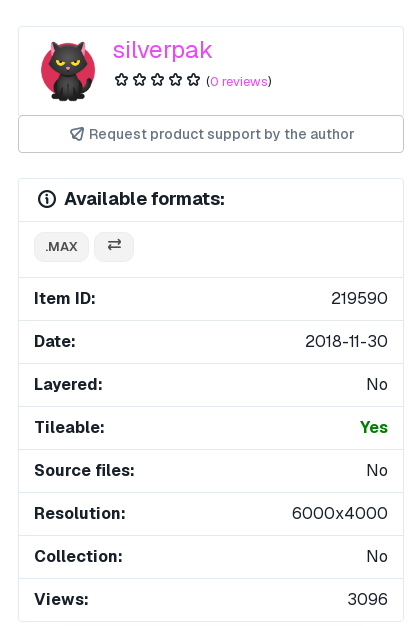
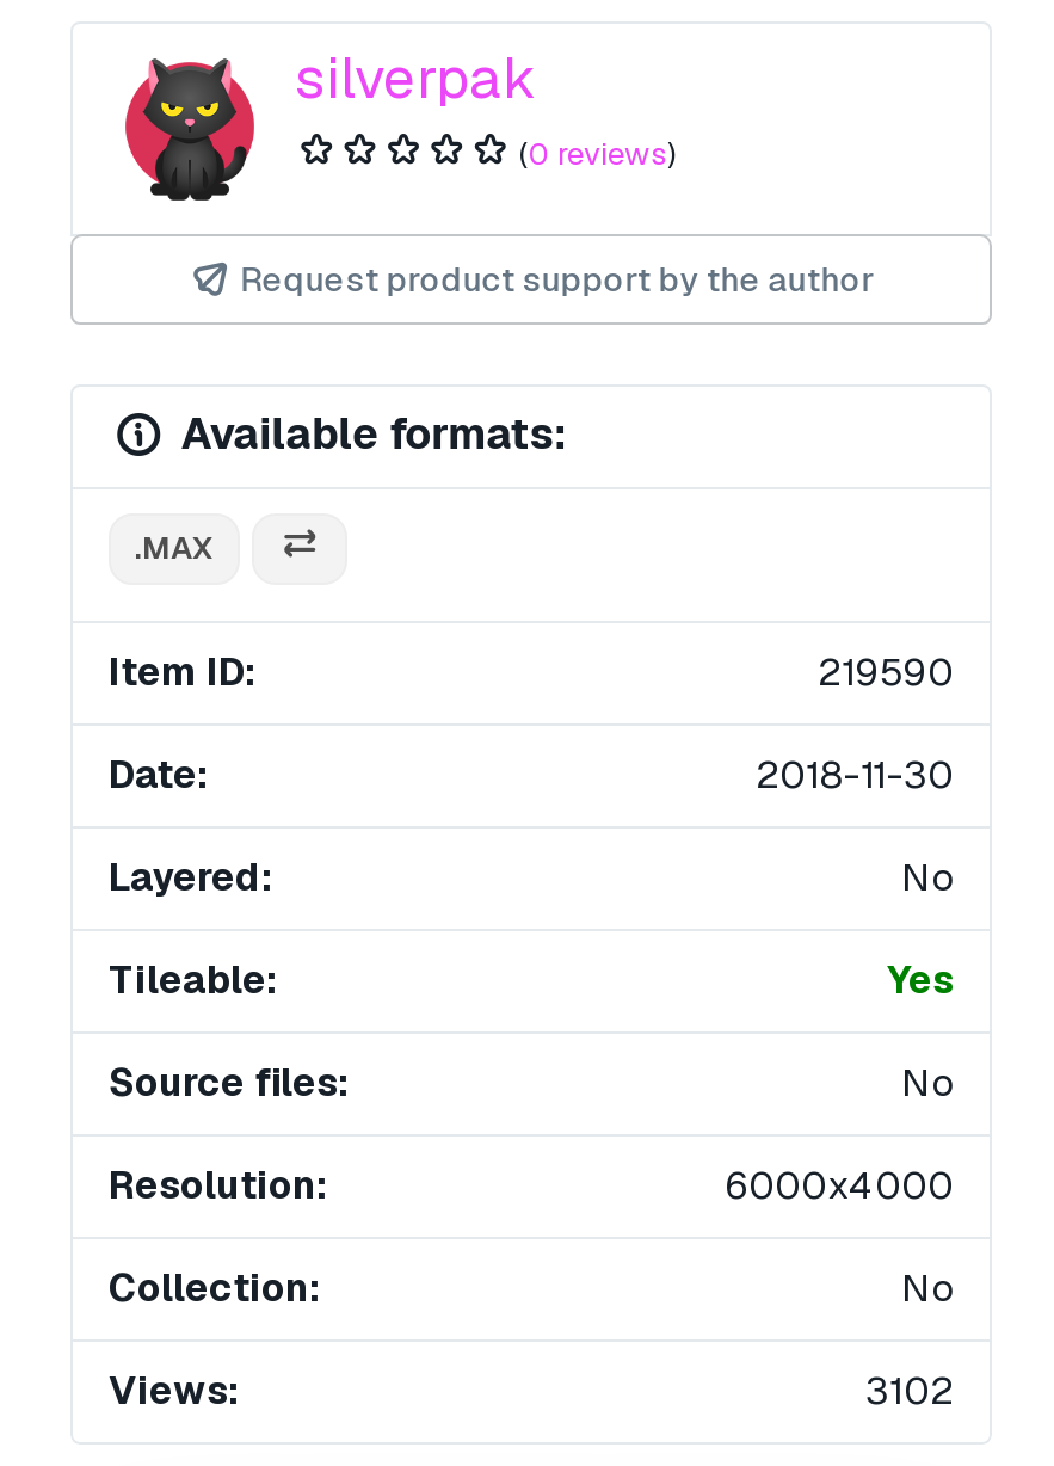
- 3096
+ 3102
